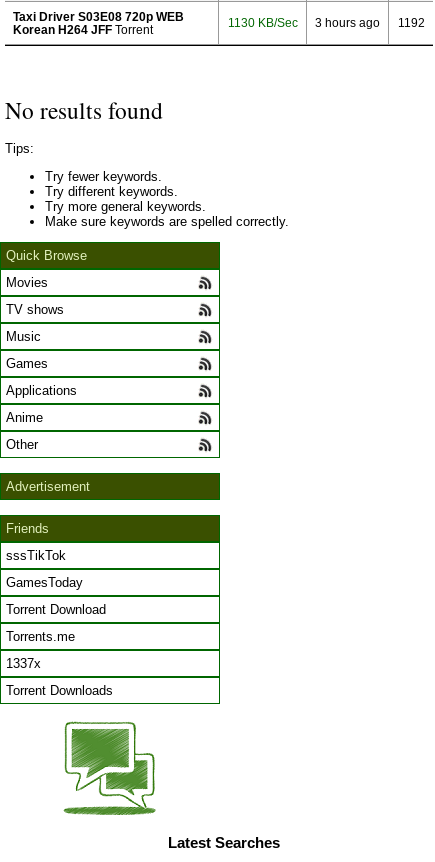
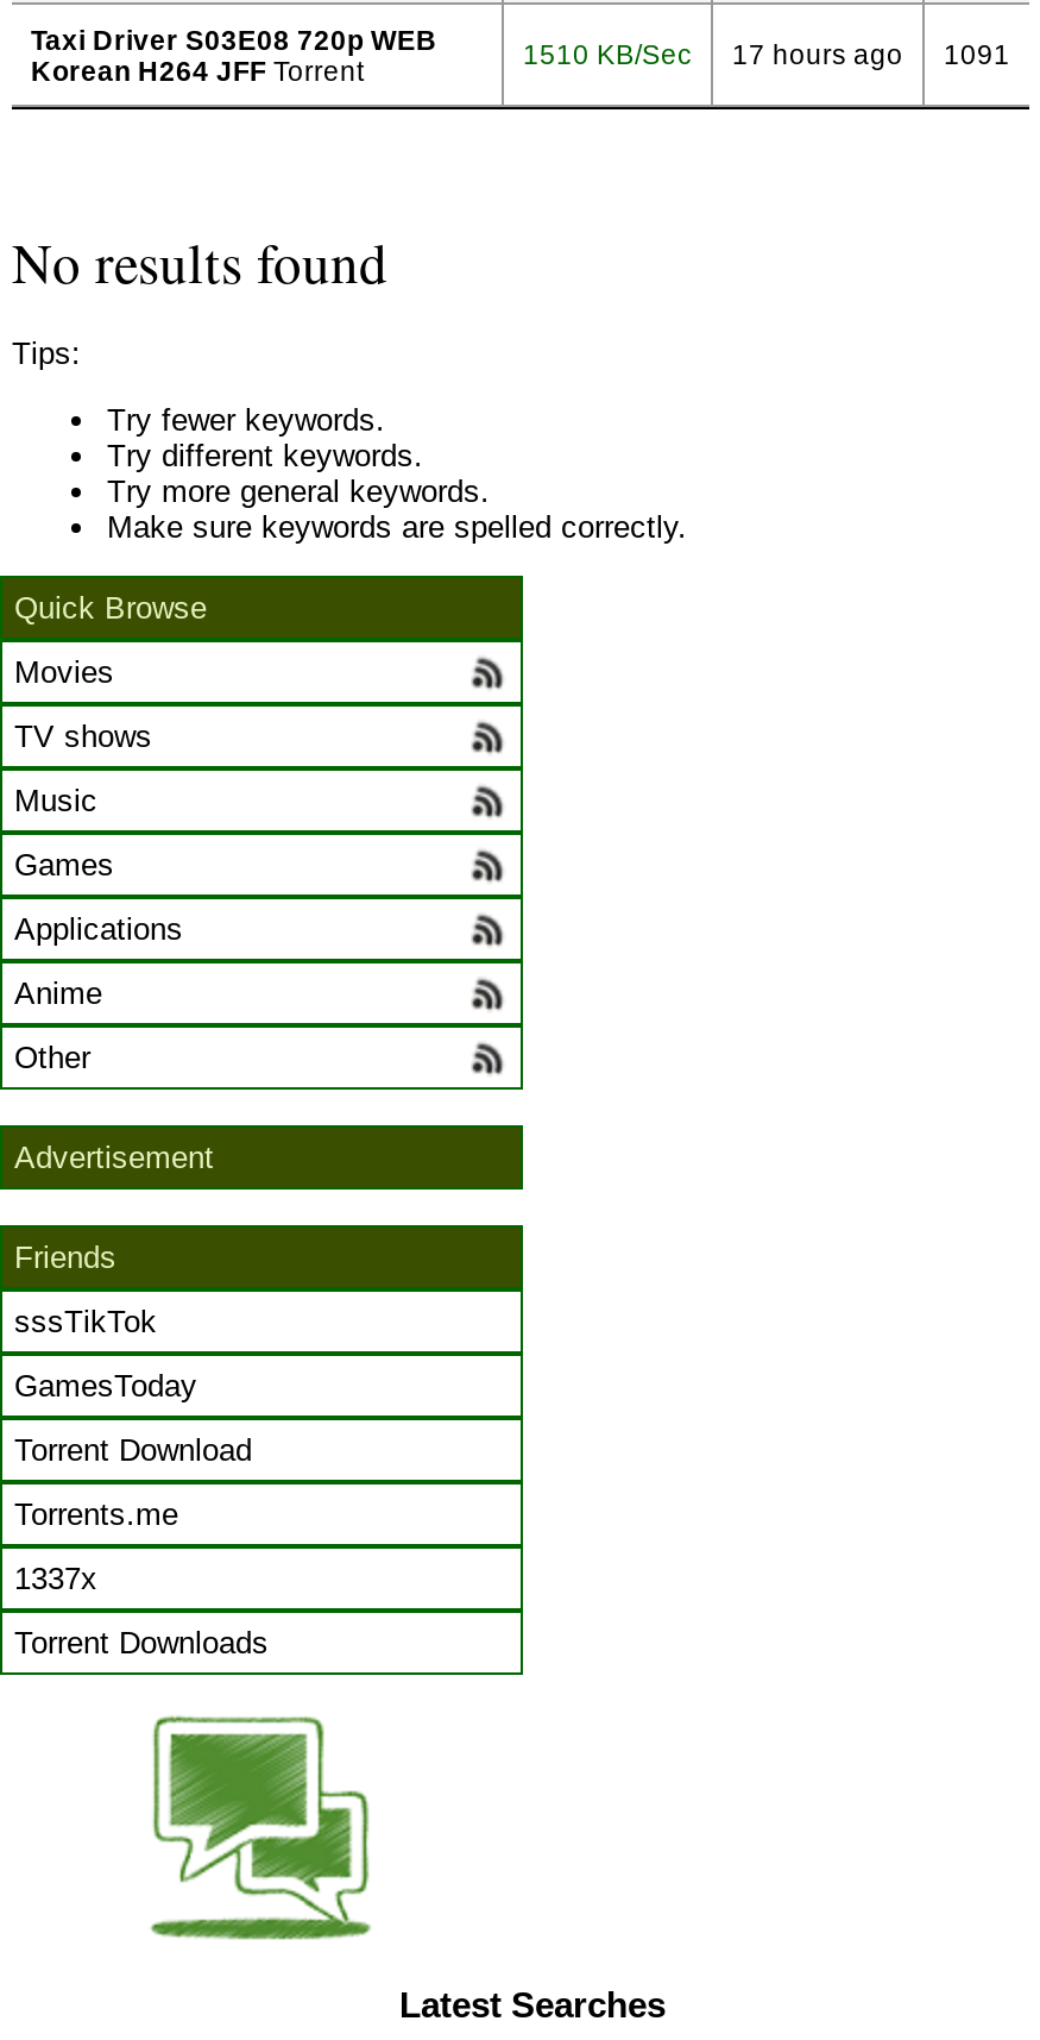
- 1130 KB/Sec
+ 1510 KB/Sec

- 3 hours ago
+ 17 hours ago

- 1192
+ 1091
